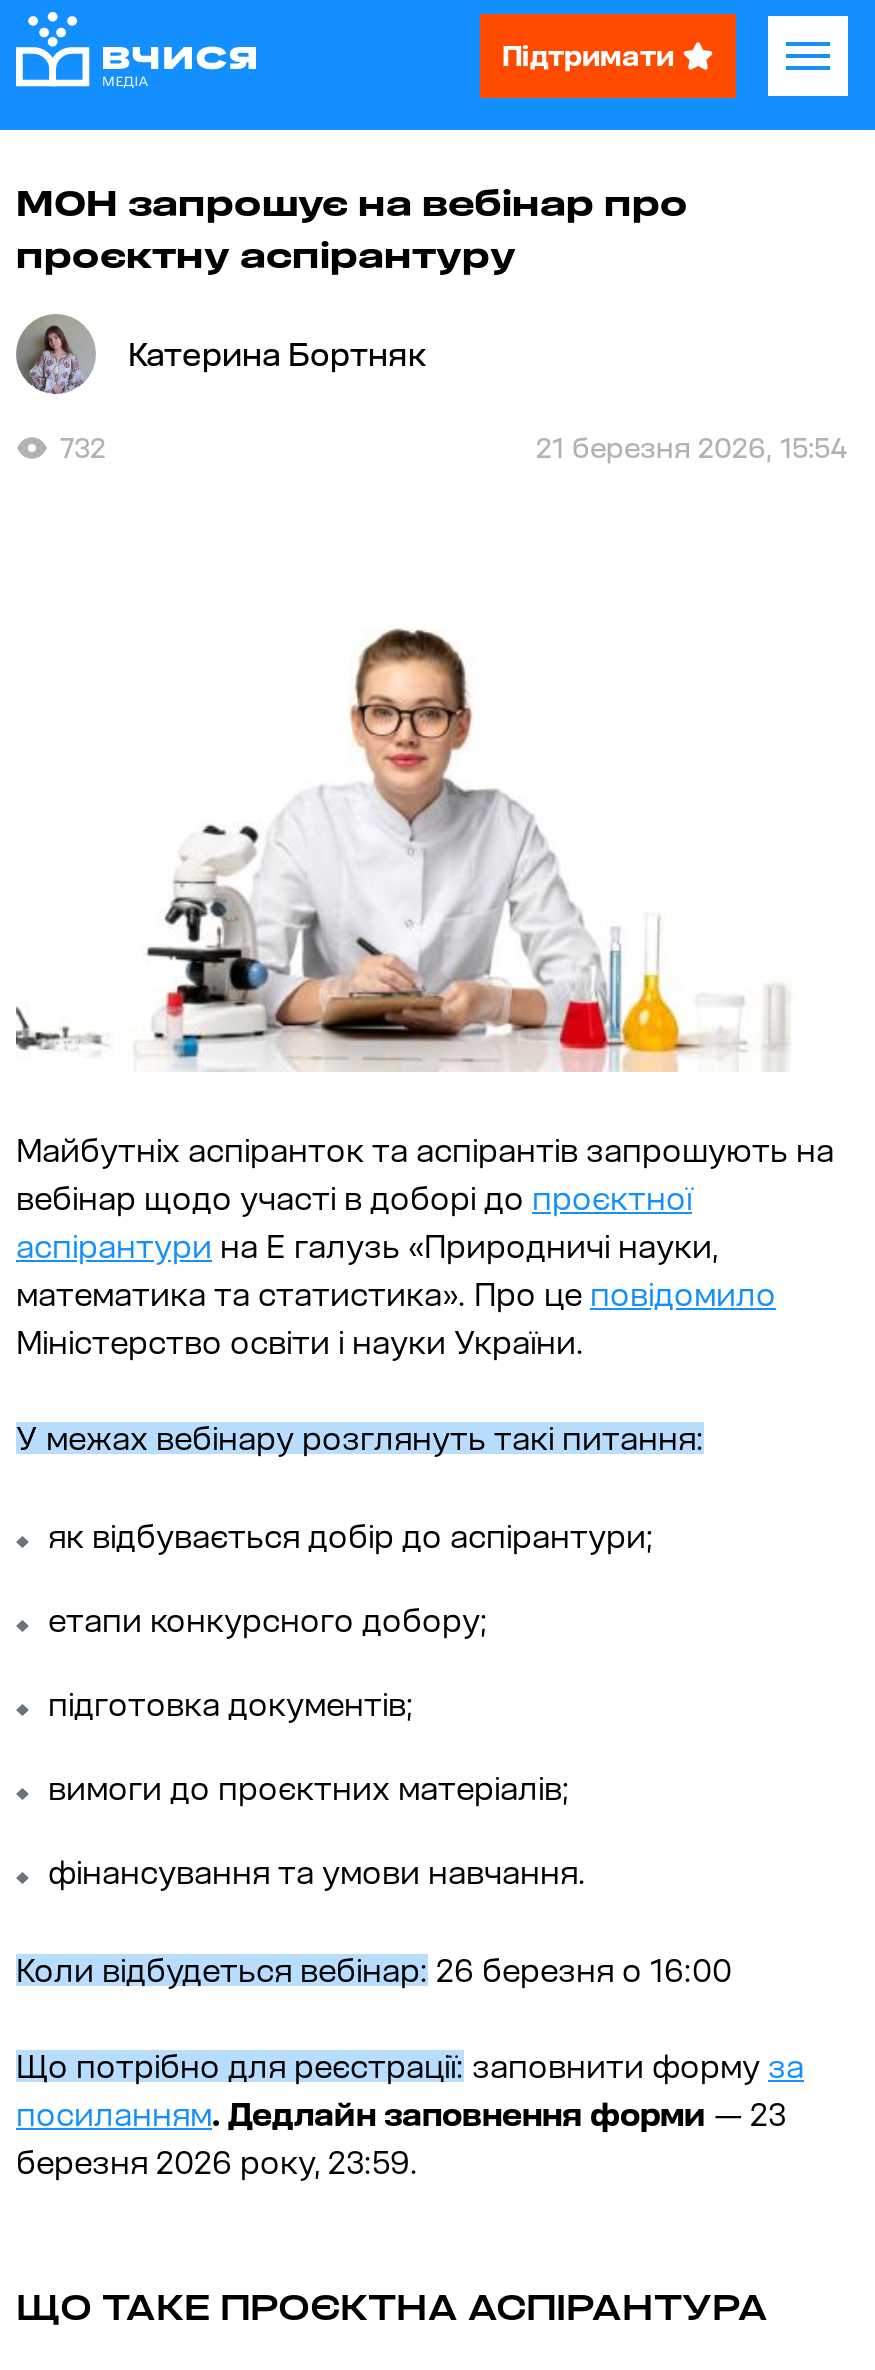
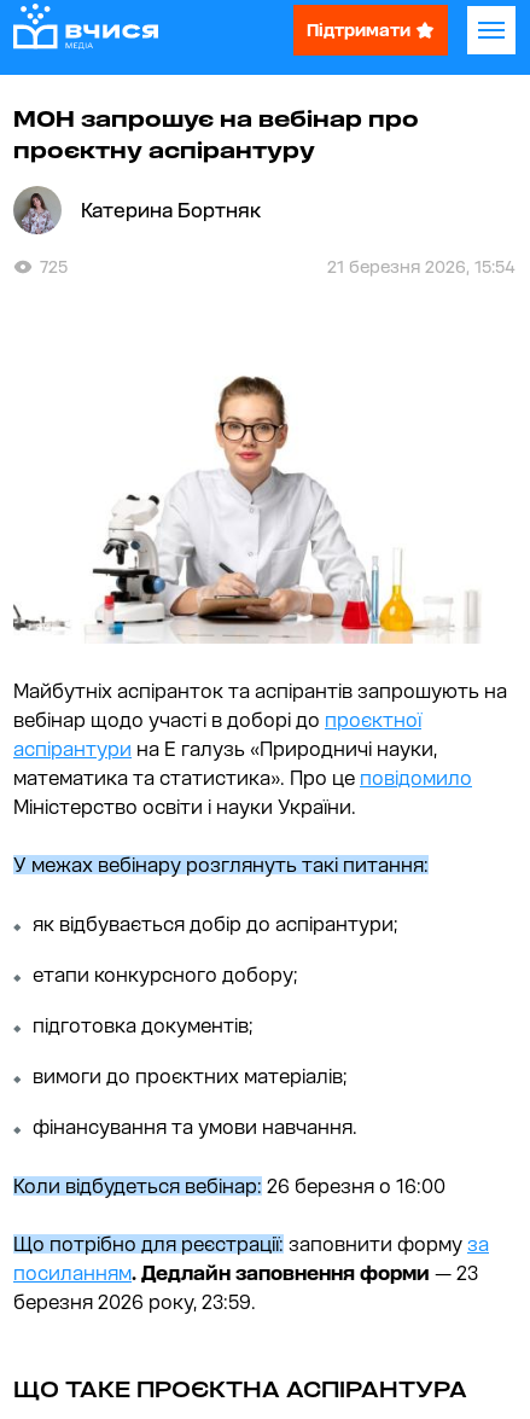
- 732
+ 725
